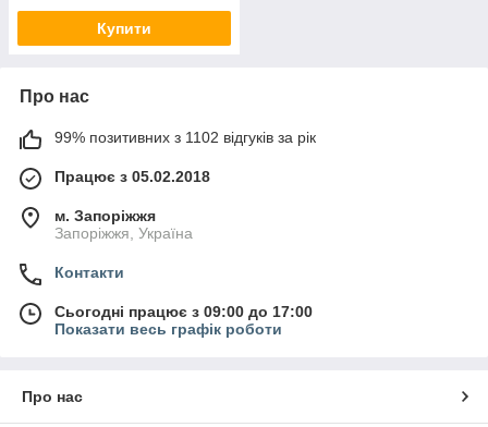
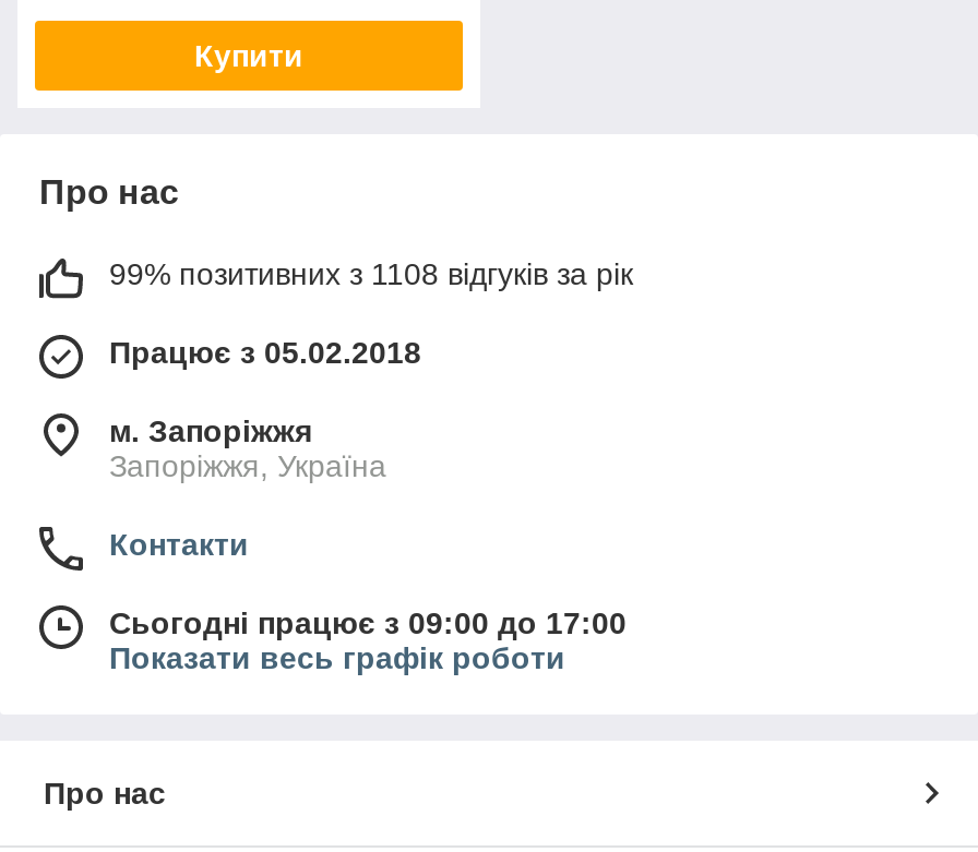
- 99% позитивних з 1102 відгуків за рік
+ 99% позитивних з 1108 відгуків за рік
